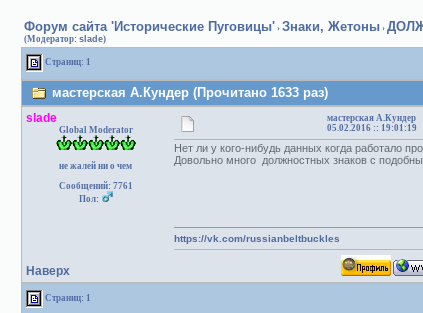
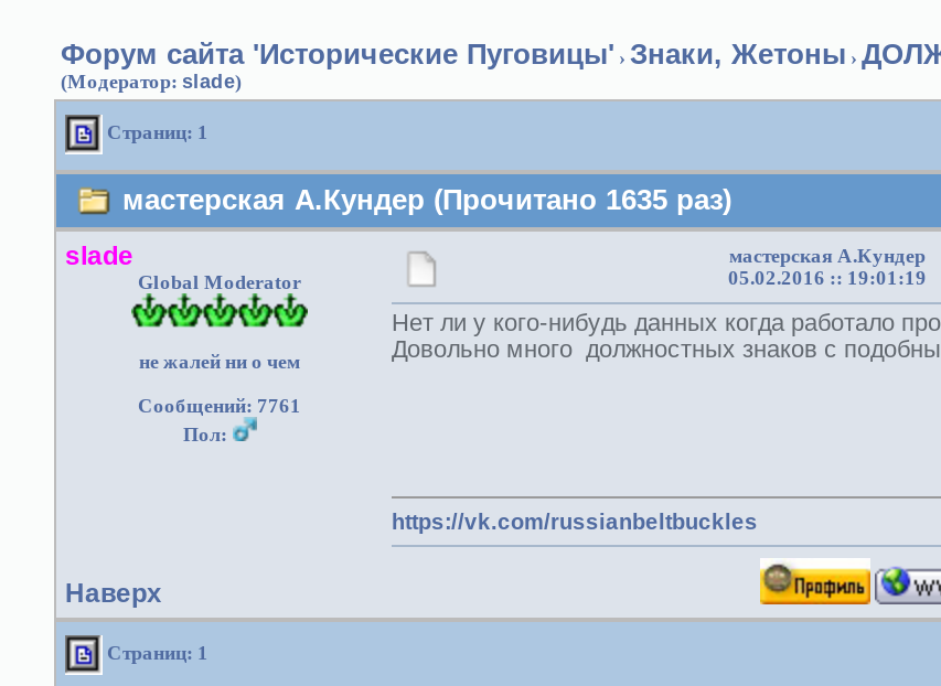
- мастерская А.Кундер (Прочитано 1633 раз)
+ мастерская А.Кундер (Прочитано 1635 раз)
